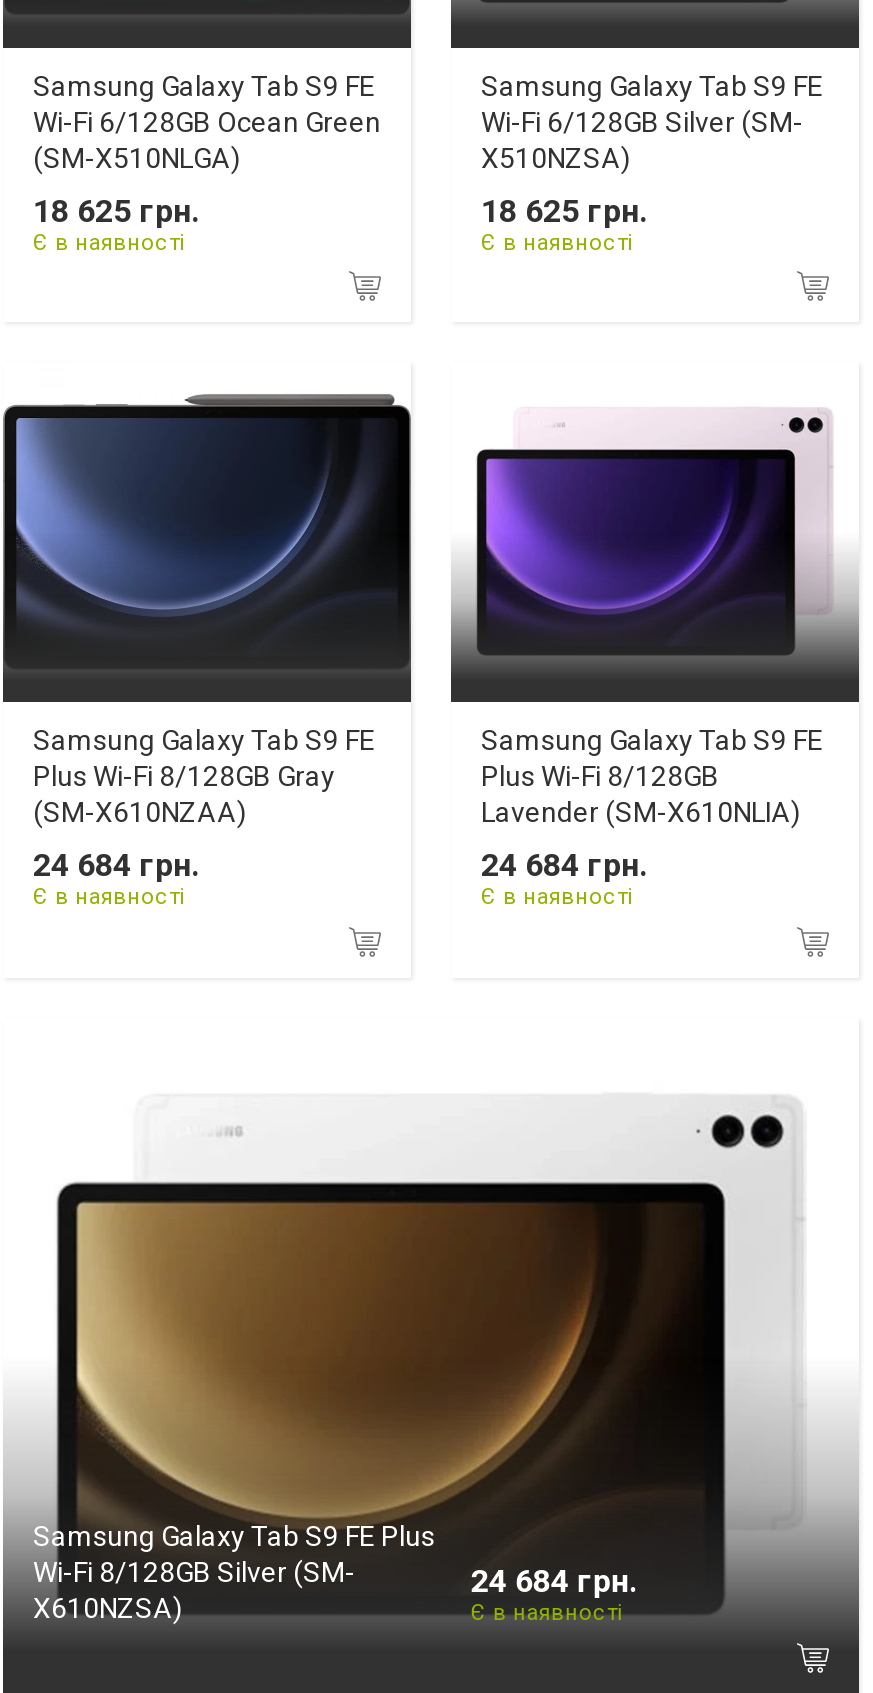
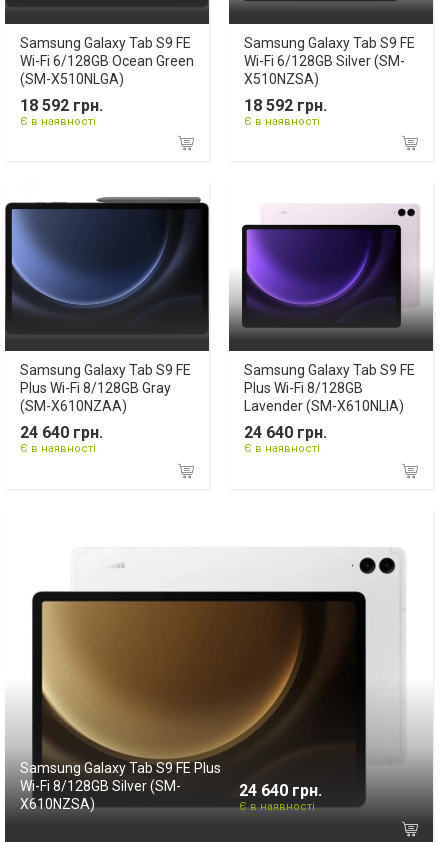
- 18 625 грн.
+ 18 592 грн.

- 18 625 грн.
+ 18 592 грн.

- 24 684 грн.
+ 24 640 грн.

- 24 684 грн.
+ 24 640 грн.

- 24 684 грн.
+ 24 640 грн.
